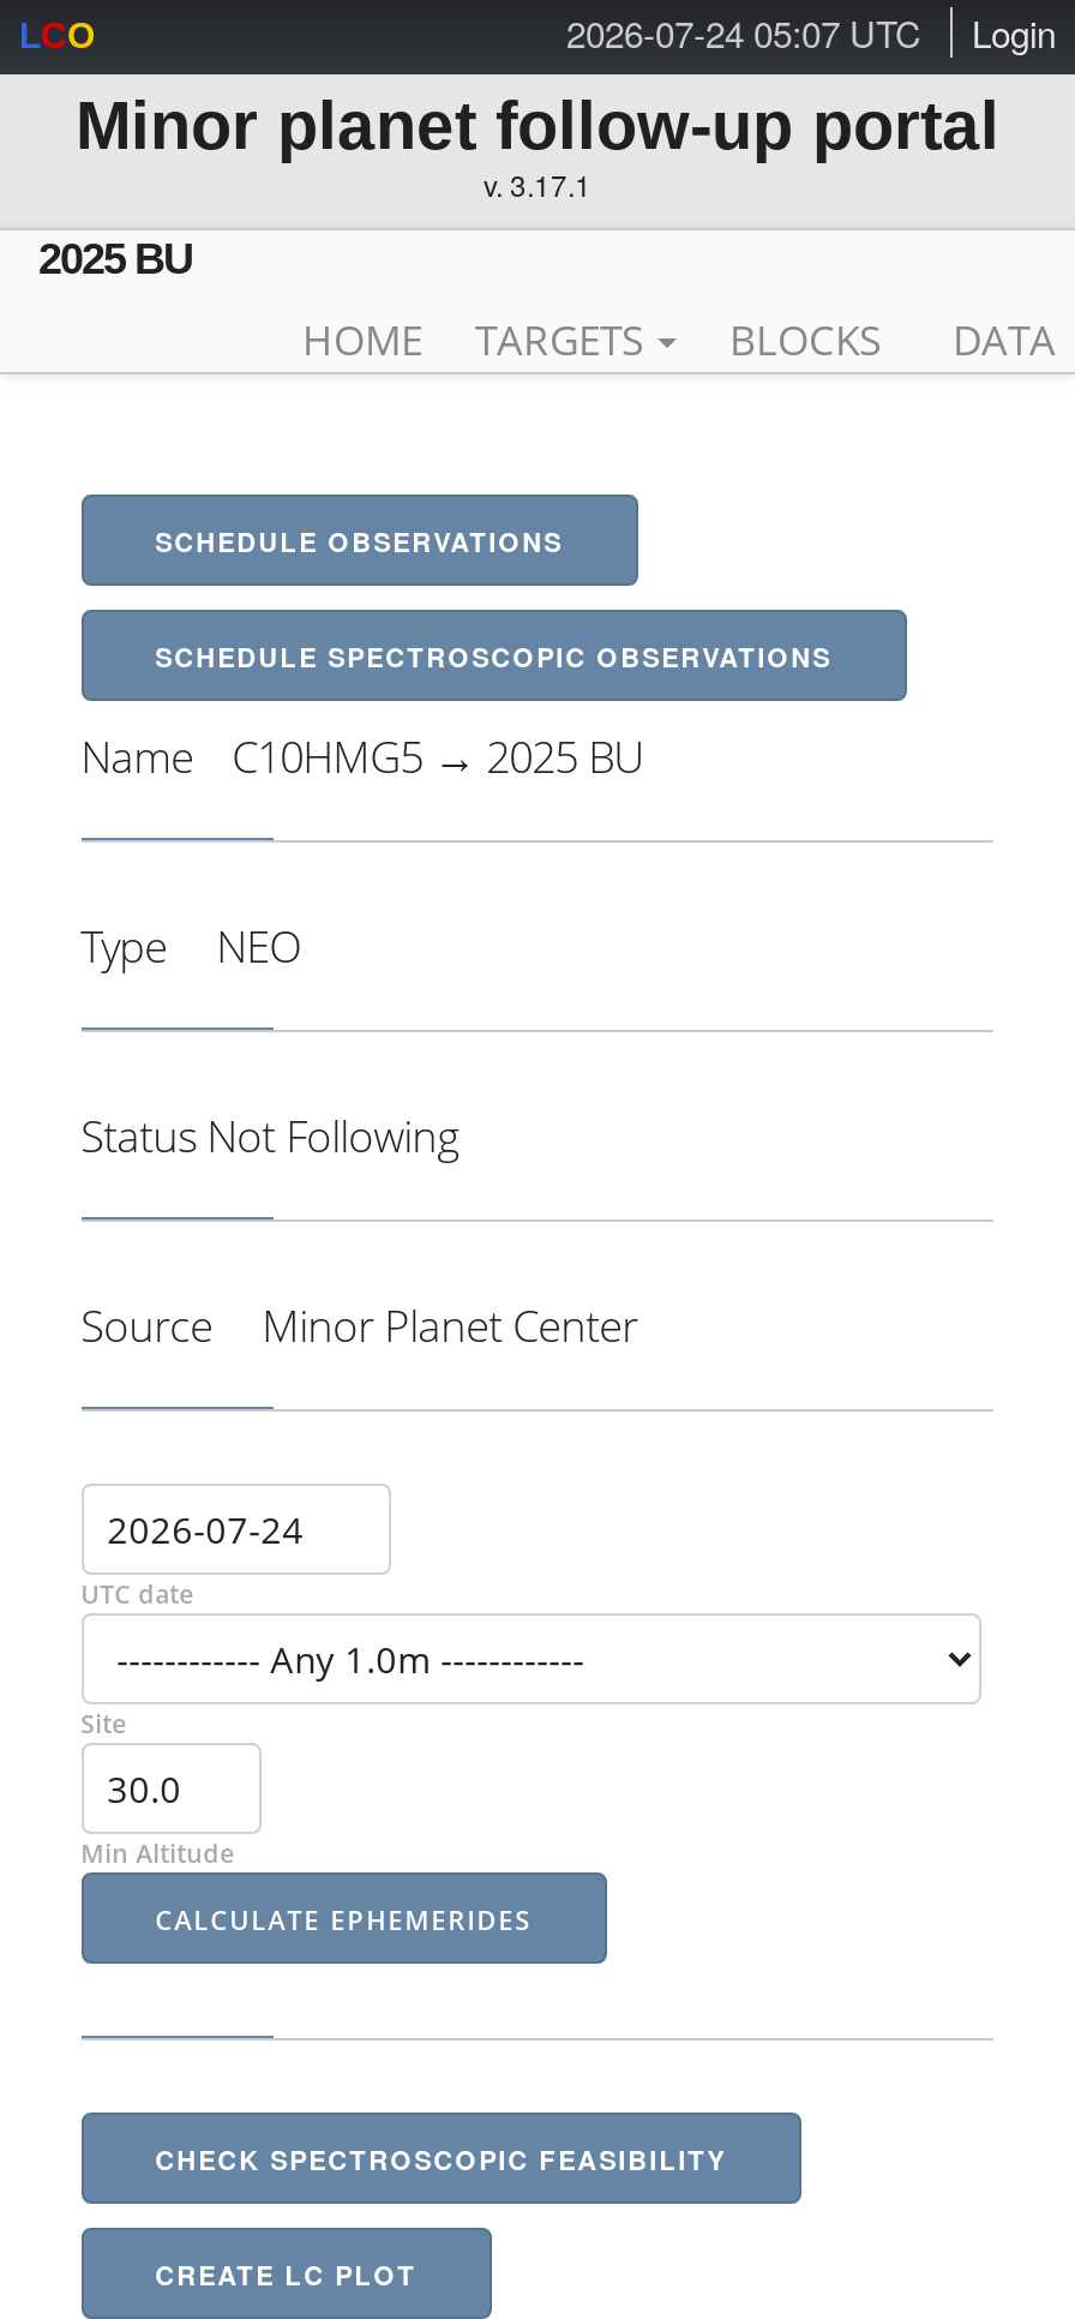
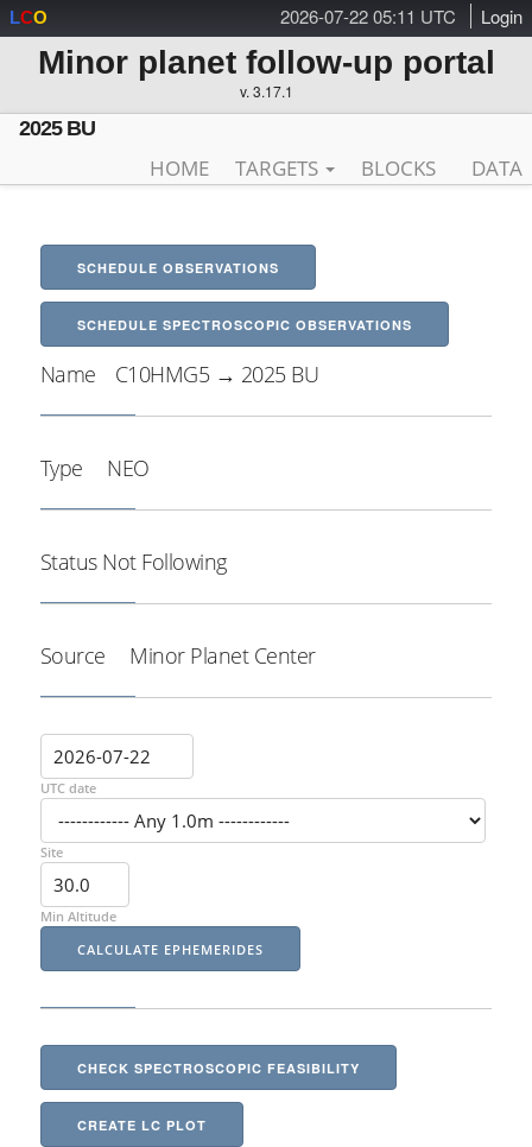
- 2026-07-24 05:07 UTC Login
+ 2026-07-22 05:11 UTC Login
